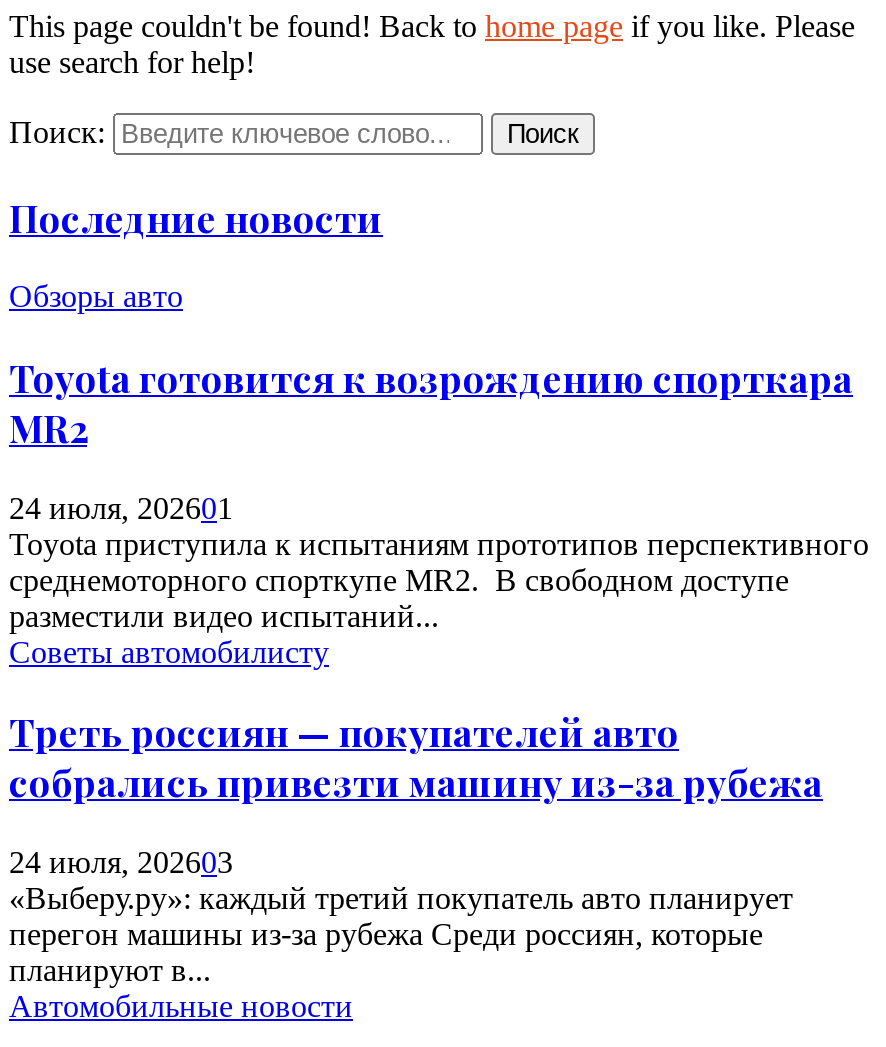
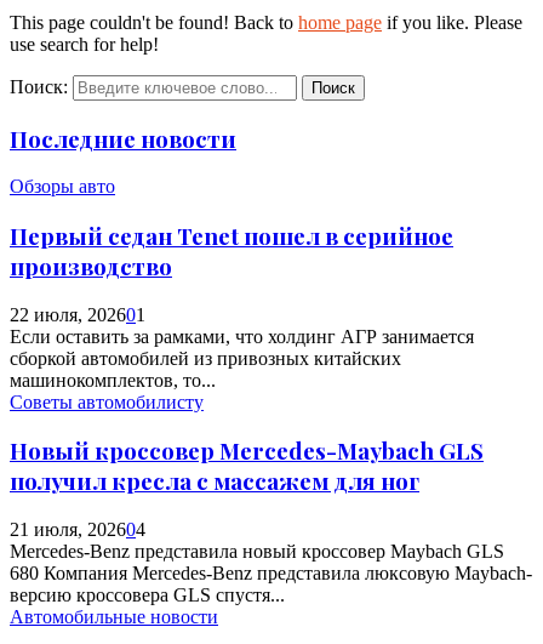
- Toyota готовится к возрождению спорткара
- MR2
+ Первый седан Tenet пошел в серийное
+ производство

- 24 июля, 202601
- Toyota приступила к испытаниям прототипов перспективного
- среднемоторного спорткупе MR2. В свободном доступе
- разместили видео испытаний...
+ 22 июля, 202601
+ Если оставить за рамками, что холдинг АГР занимается
+ сборкой автомобилей из привозных китайских
+ машинокомплектов, то...

- Треть россиян — покупателей авто
- собрались привезти машину из-за рубежа
+ Новый кроссовер Mercedes-Maybach GLS
+ получил кресла с массажем для ног

- 24 июля, 202603
- «Выберу.ру»: каждый третий покупатель авто планирует
- перегон машины из-за рубежа Среди россиян, которые
- планируют в...
+ 21 июля, 202604
+ Mercedes-Benz представила новый кроссовер Maybach GLS
+ 680 Компания Mercedes-Benz представила люксовую Maybach-
+ версию кроссовера GLS спустя...
